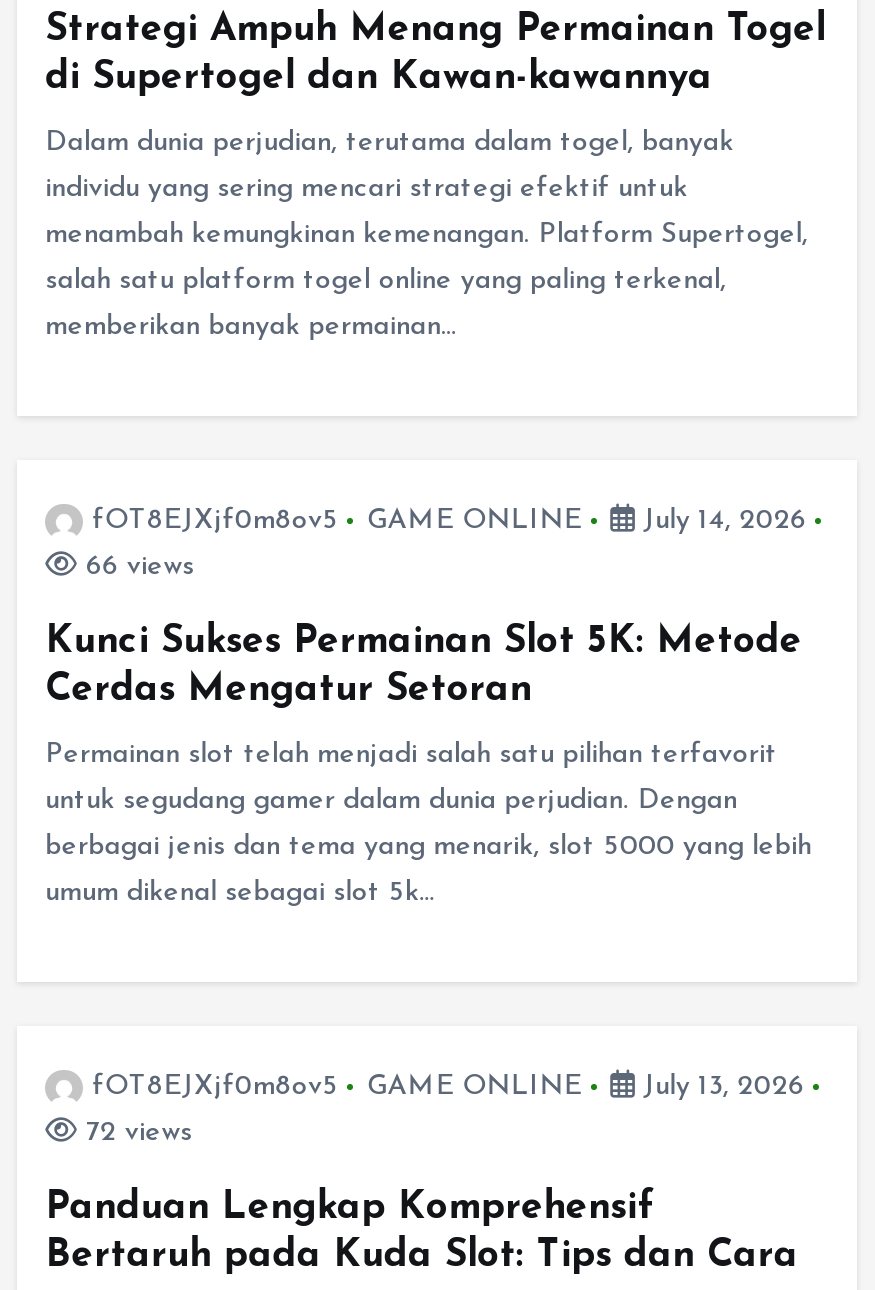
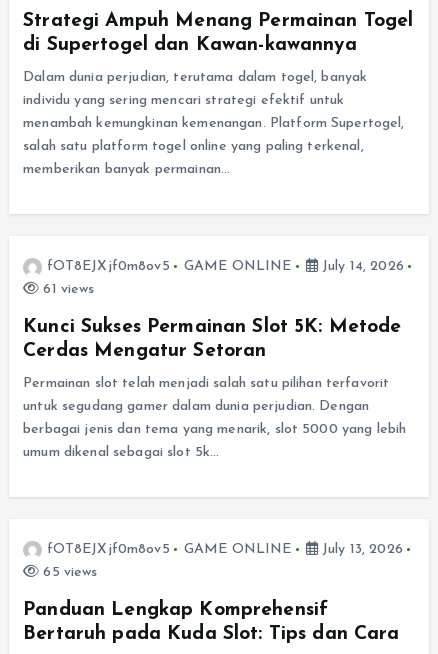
- 66 views
+ 61 views

- 72 views
+ 65 views
